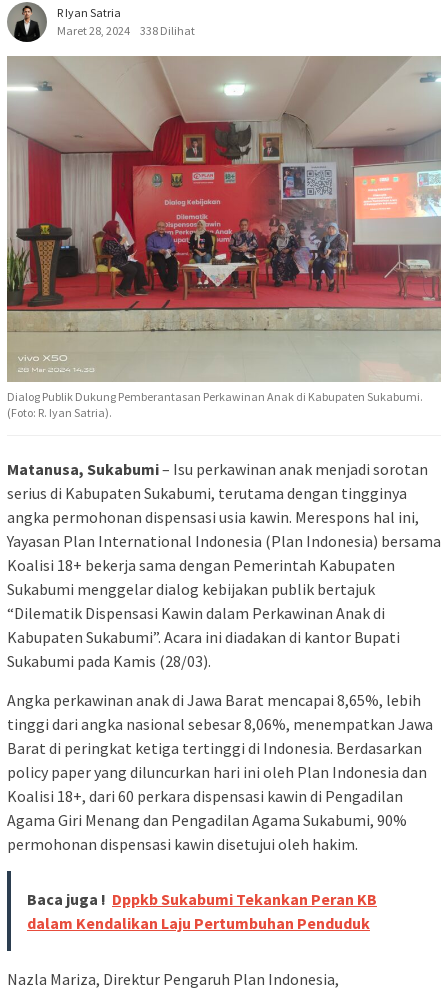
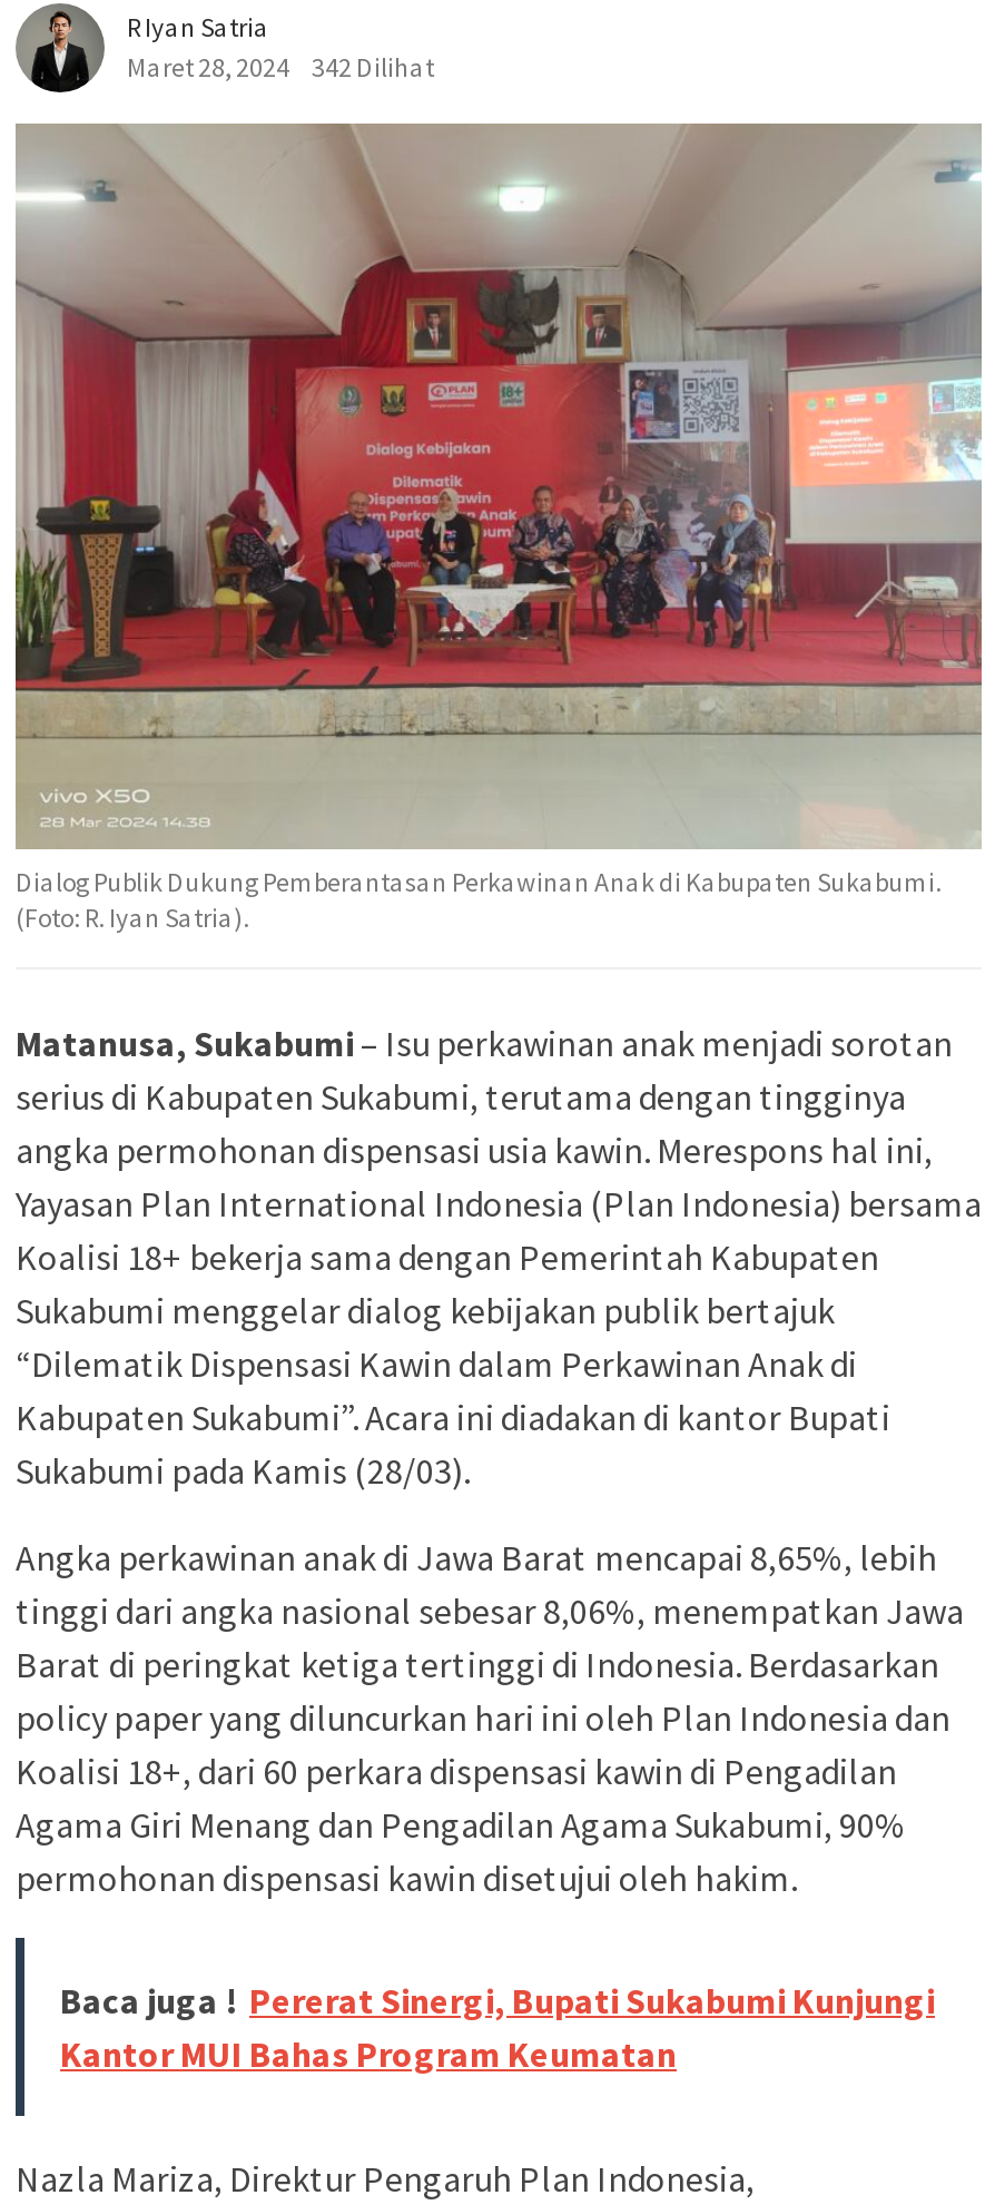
- Maret 28, 2024 338 Dilihat
+ Maret 28, 2024 342 Dilihat

- Baca juga ! Dppkb Sukabumi Tekankan Peran KB
- dalam Kendalikan Laju Pertumbuhan Penduduk
+ Baca juga ! Pererat Sinergi, Bupati Sukabumi Kunjungi
+ Kantor MUI Bahas Program Keumatan
